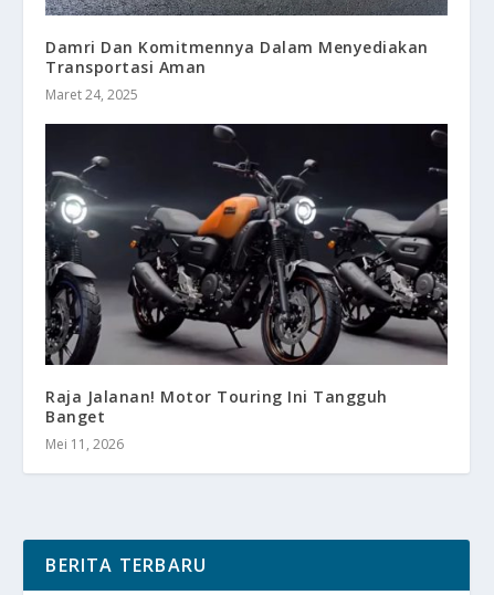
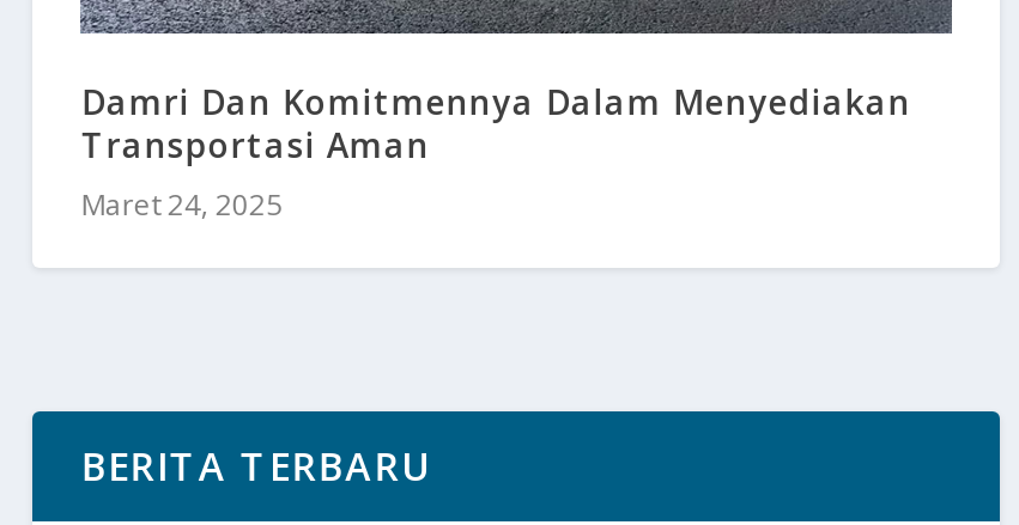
- [image]
- Raja Jalanan! Motor Touring Ini Tangguh
- Banget
- Mei 11, 2026
